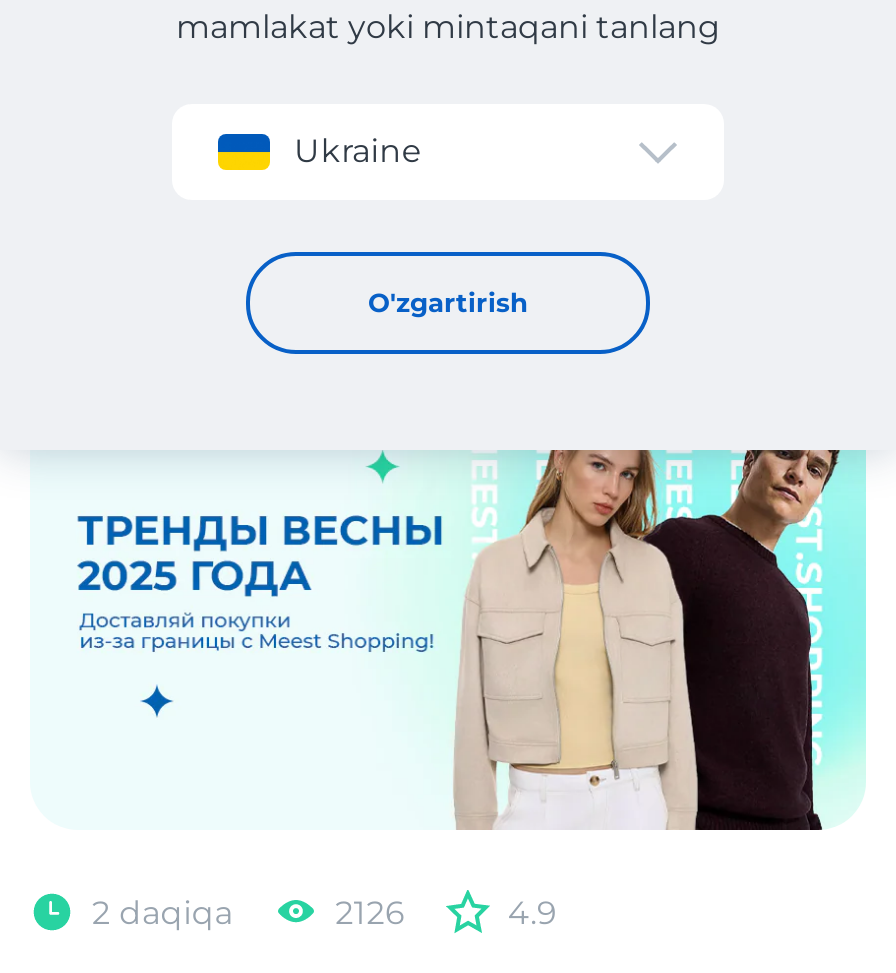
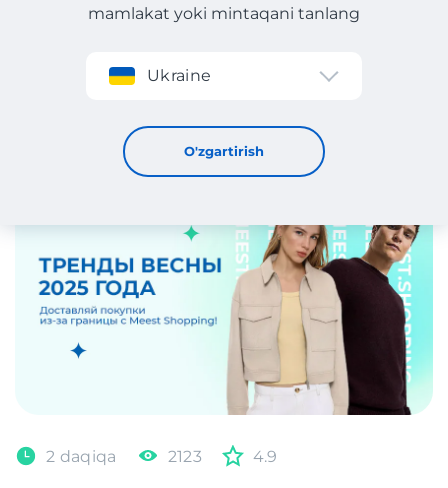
- 2126
+ 2123
